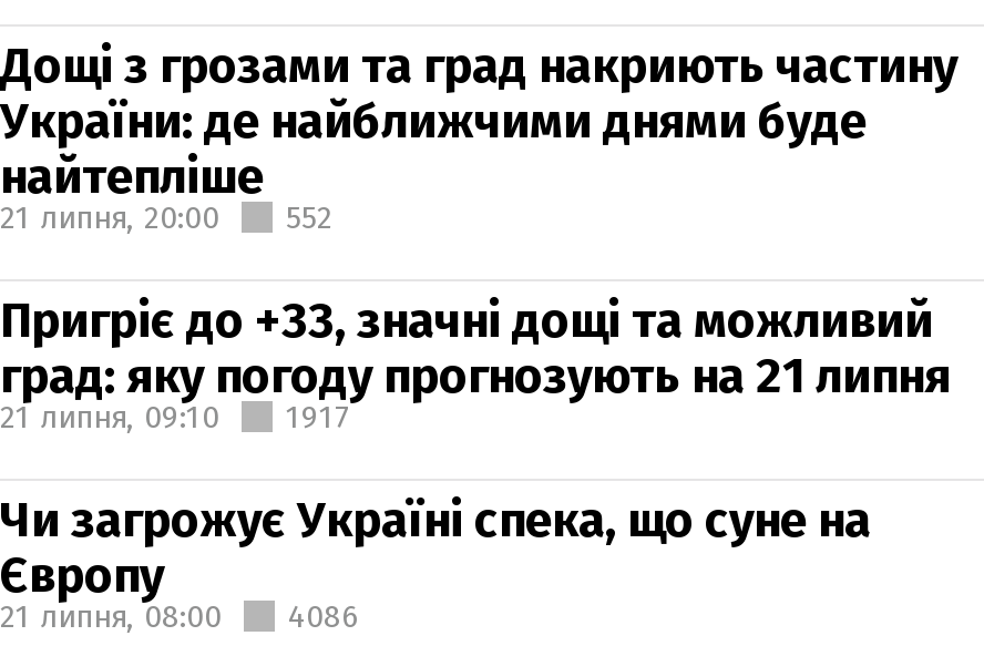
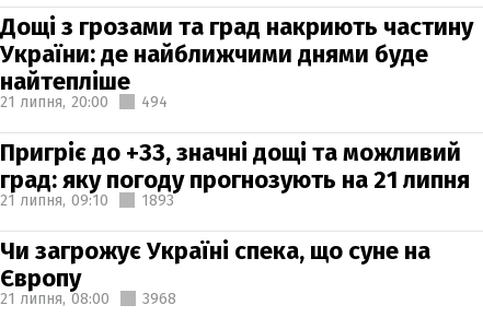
- 21 липня, 20:00 552
+ 21 липня, 20:00 494

- 1917
+ 1893

- 21 липня, 08:00 4086
+ 21 липня, 08:00 3968
